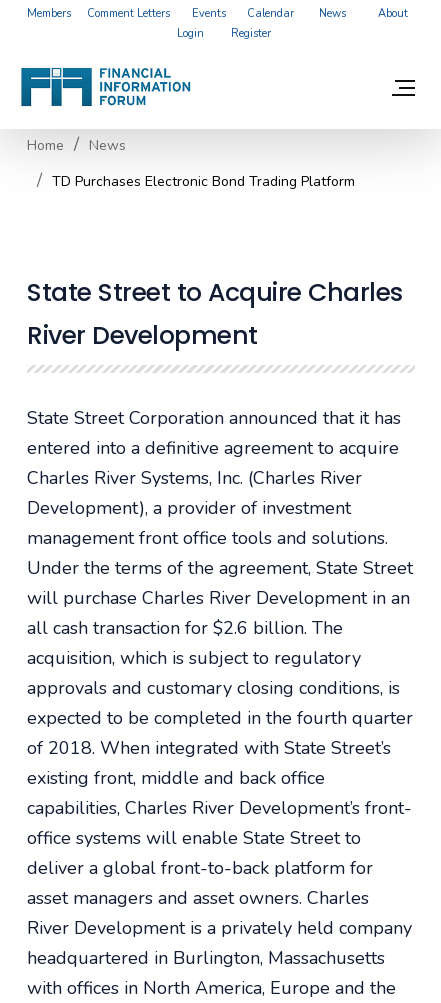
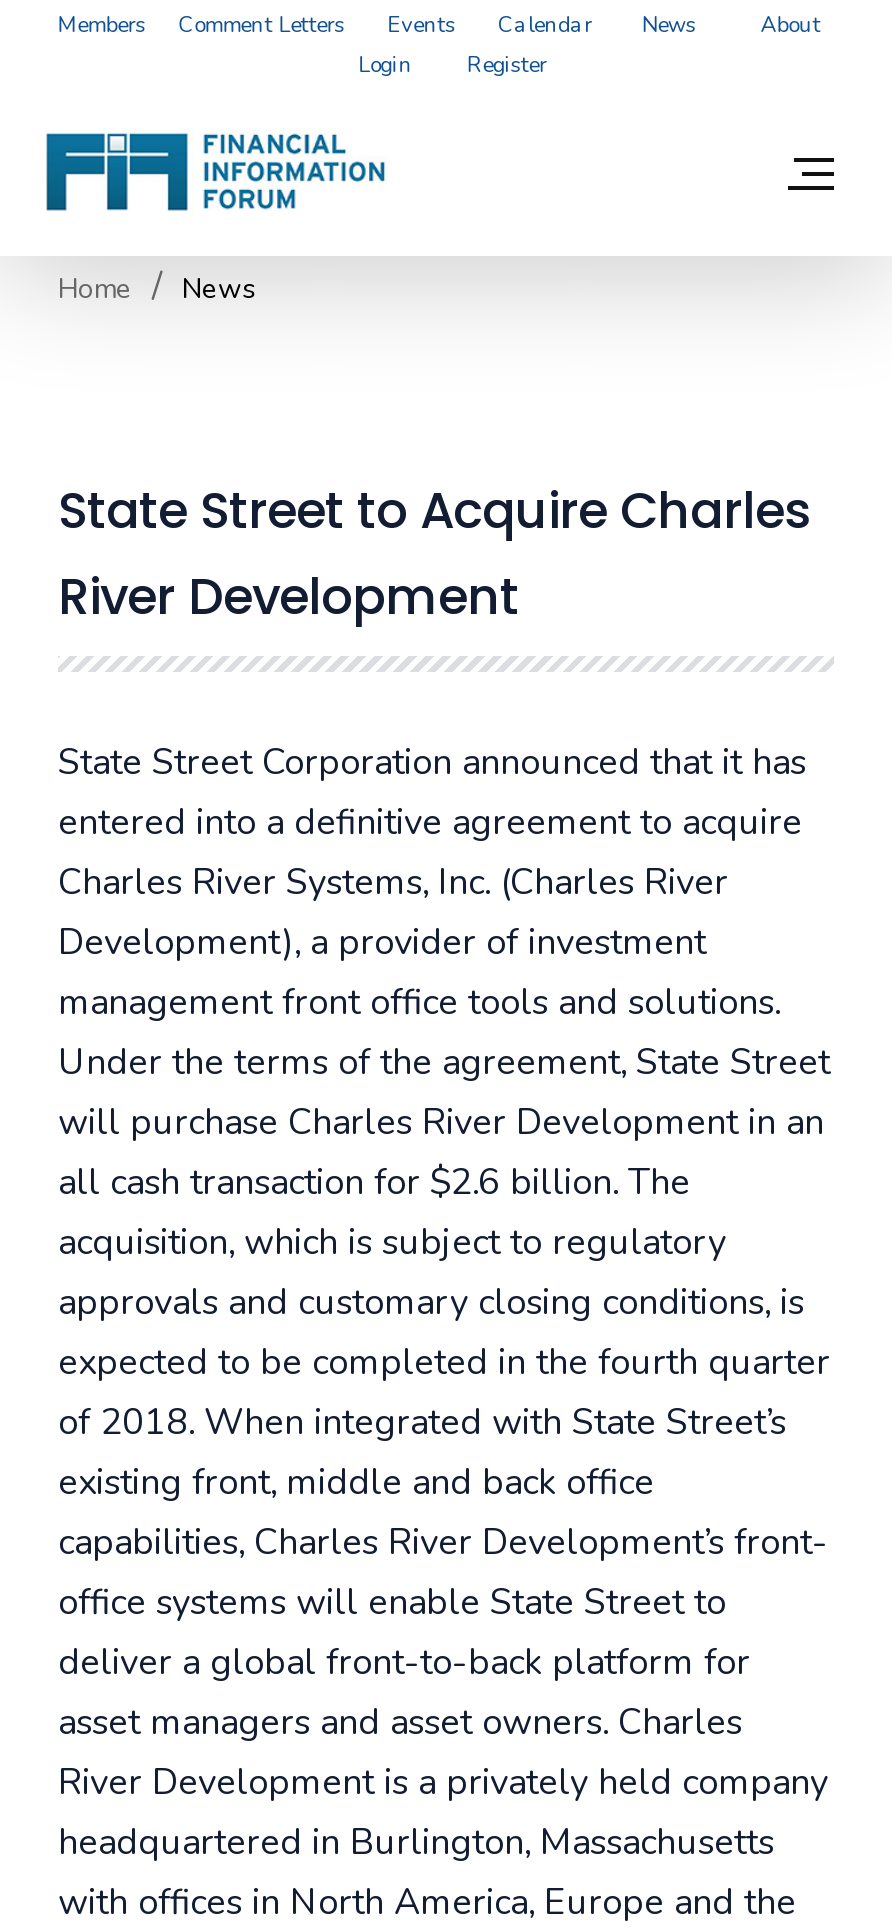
- TD Purchases Electronic Bond Trading Platform
